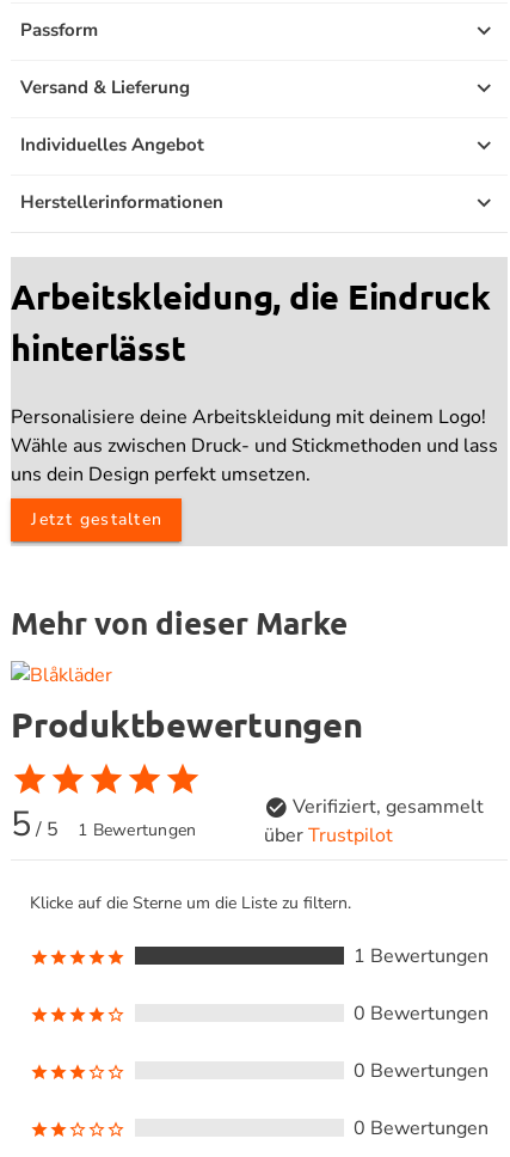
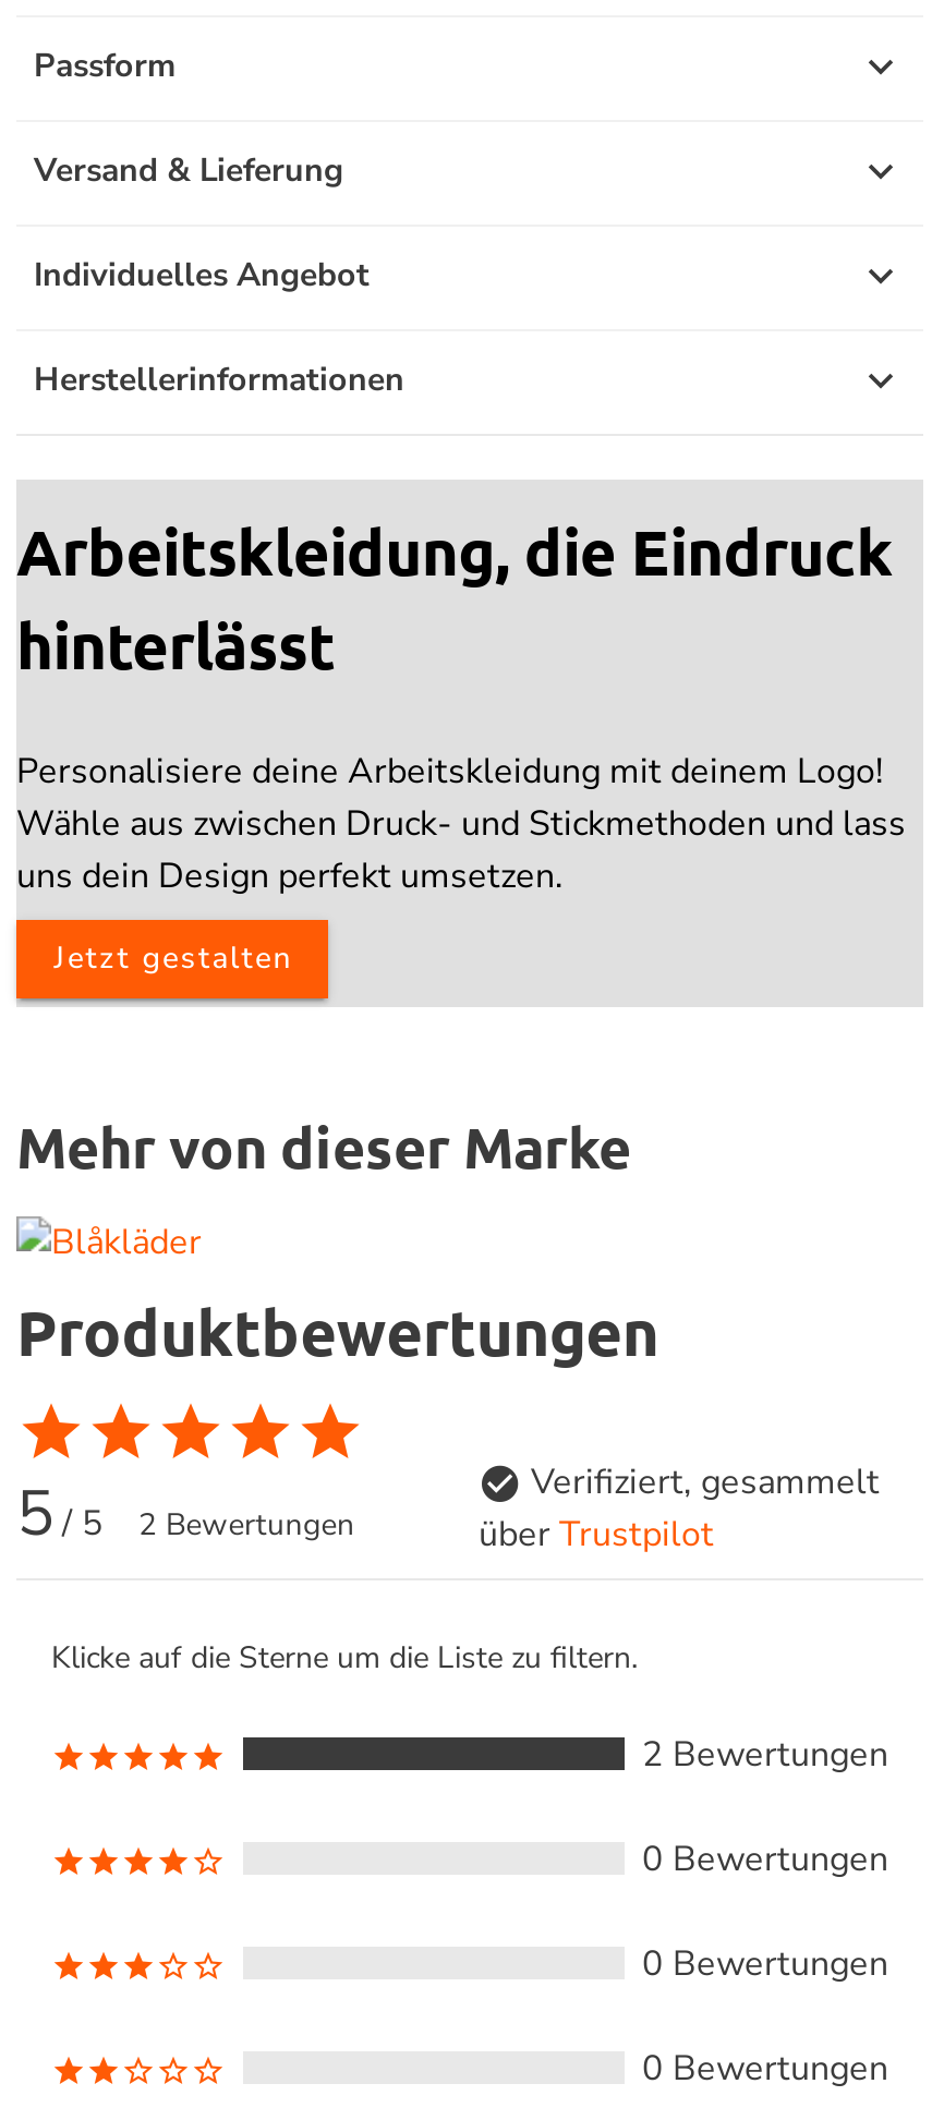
- 5/ 5 1 Bewertungen
+ 5/ 5 2 Bewertungen

- 1 Bewertungen
+ 2 Bewertungen
